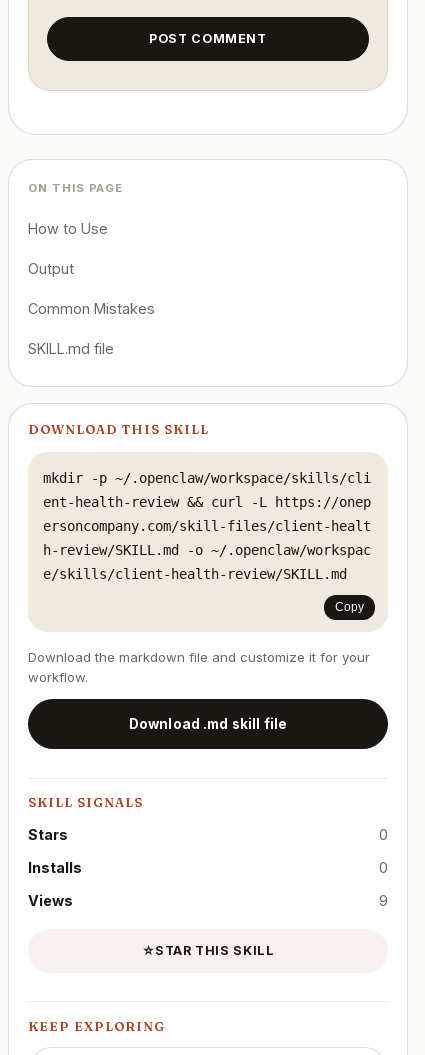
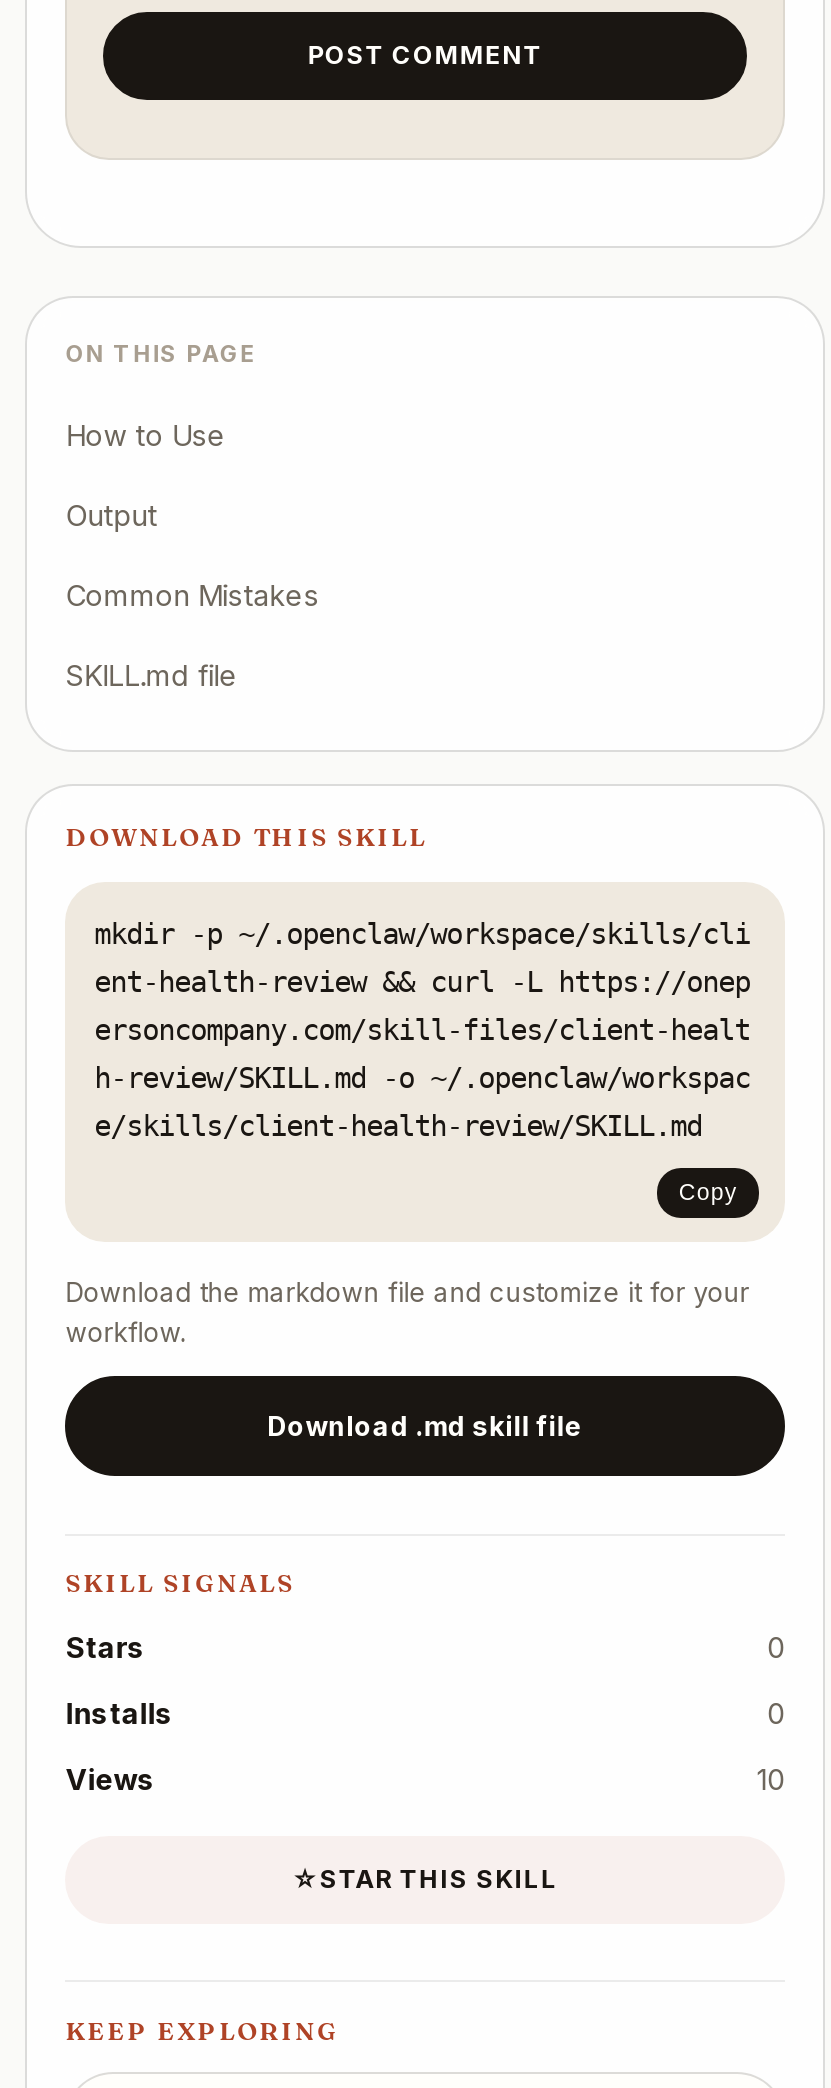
- 9
+ 10
